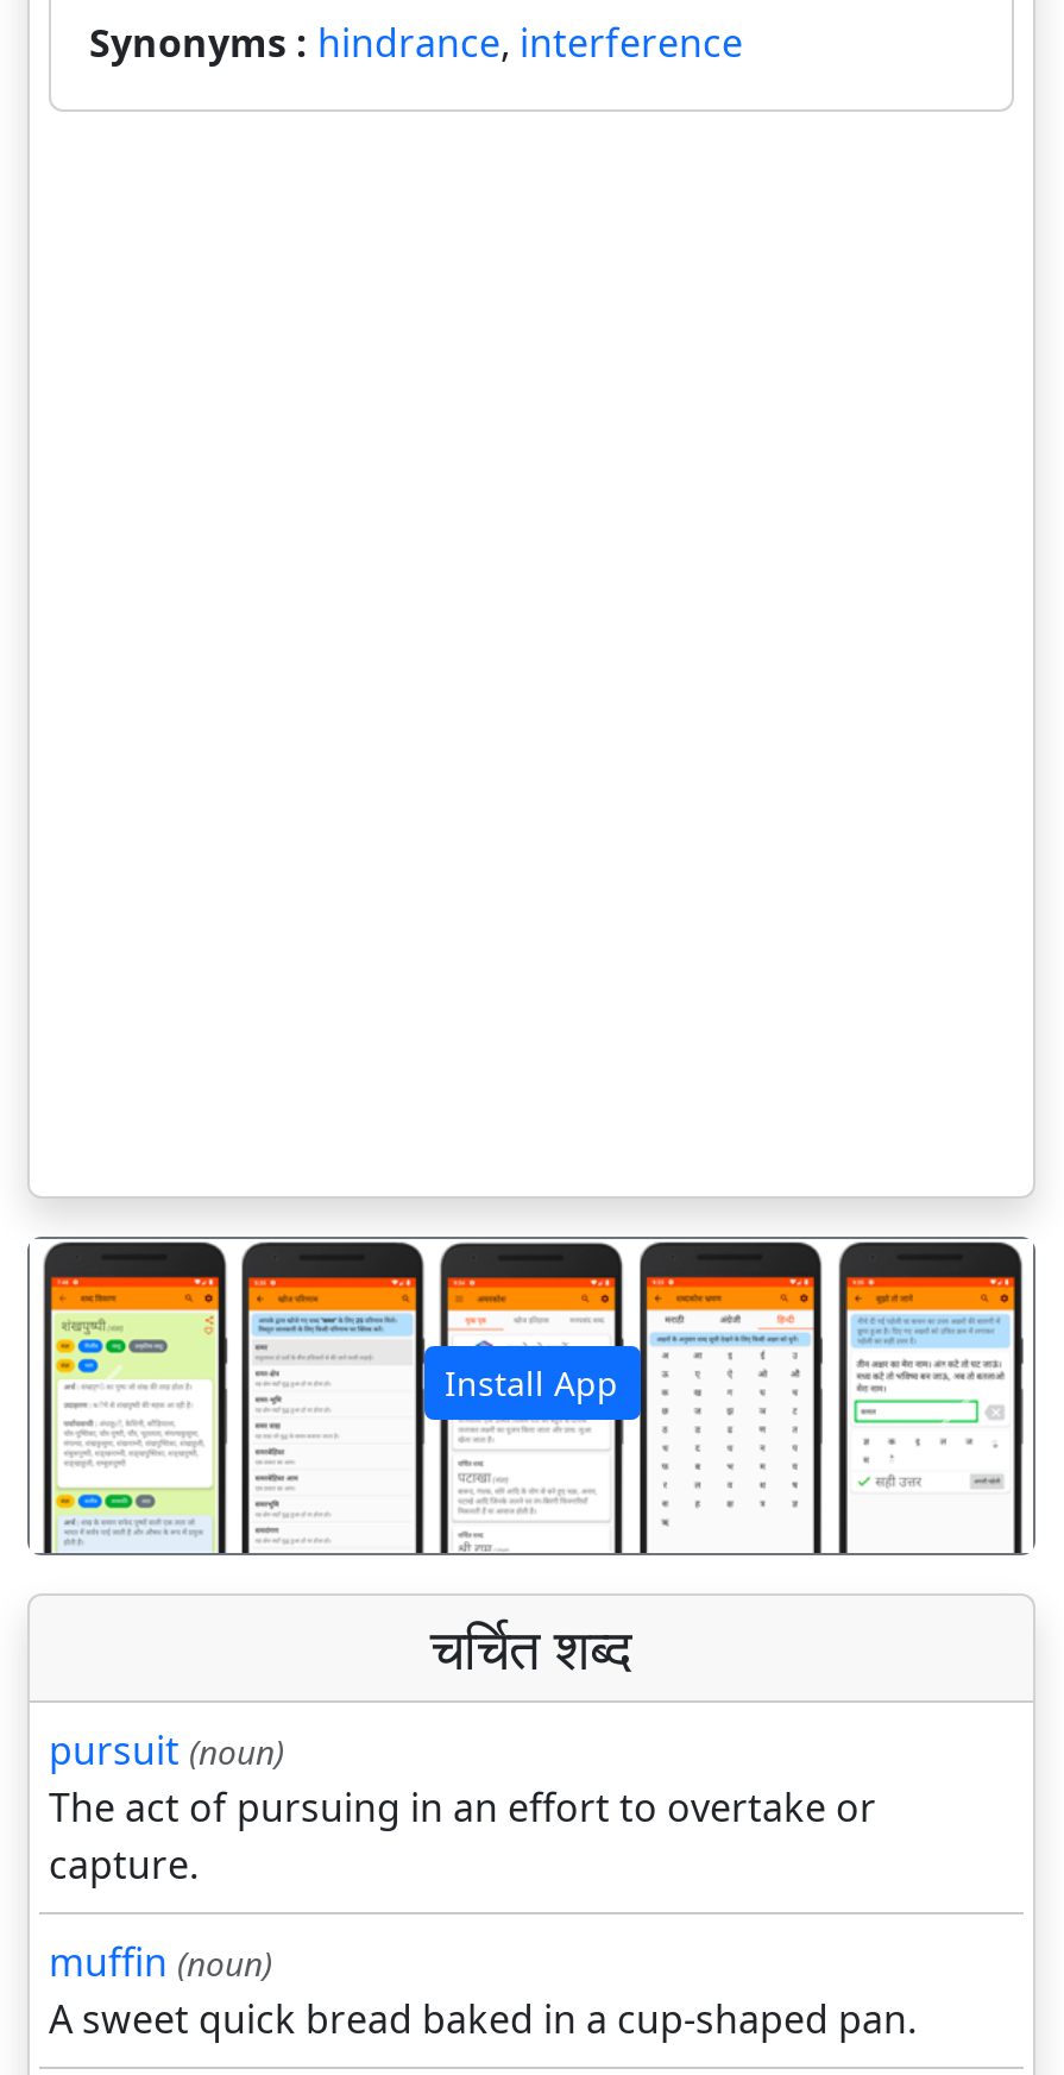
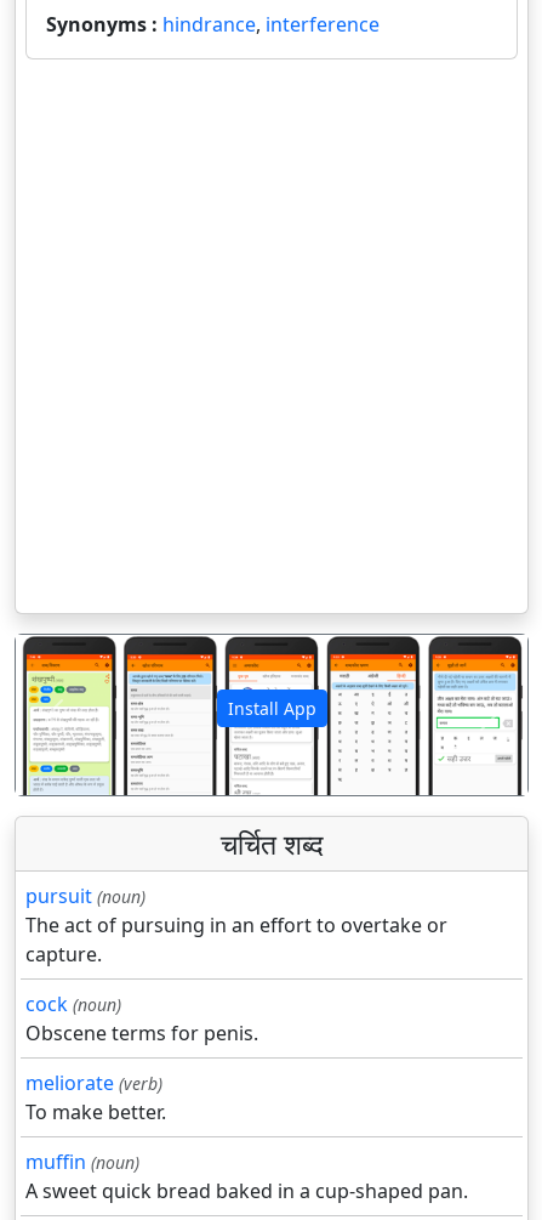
+ cock (noun)
+ Obscene terms for penis.
+ meliorate (verb)
+ To make better.
